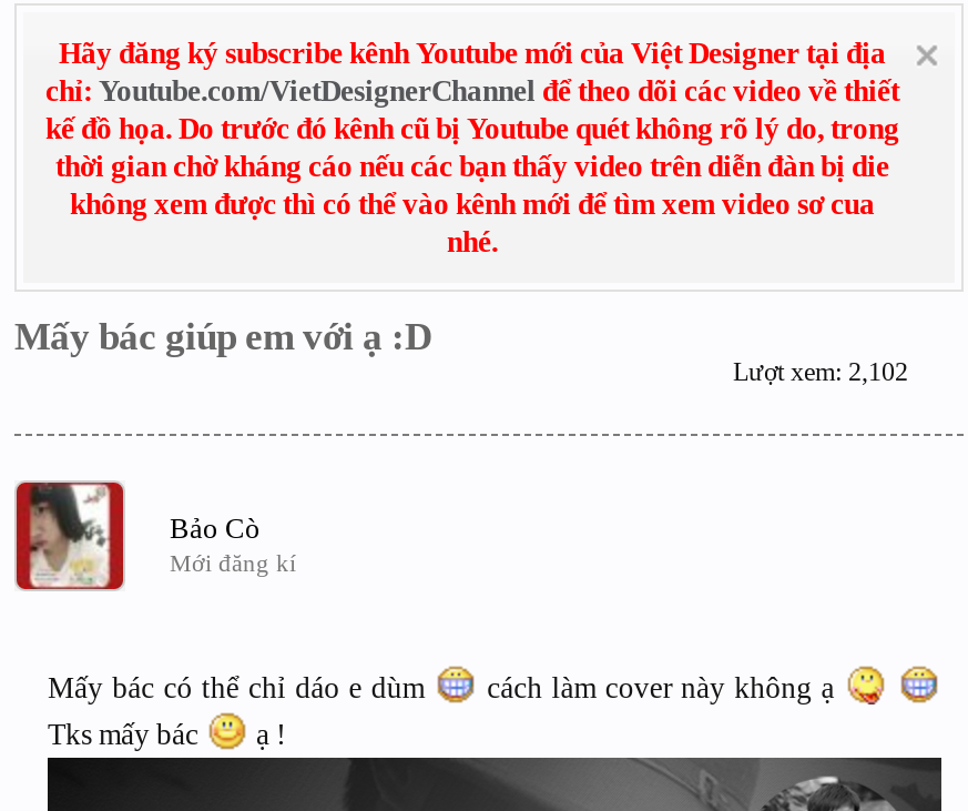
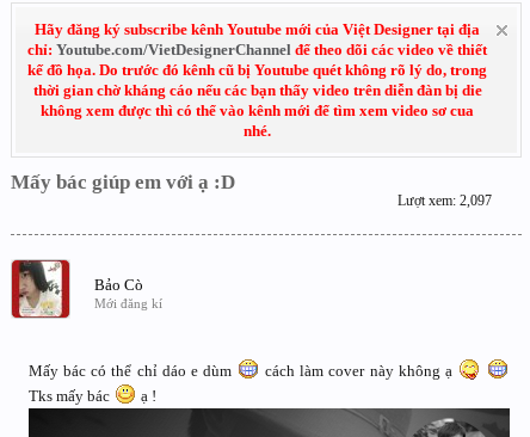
- Lượt xem: 2,102
+ Lượt xem: 2,097
